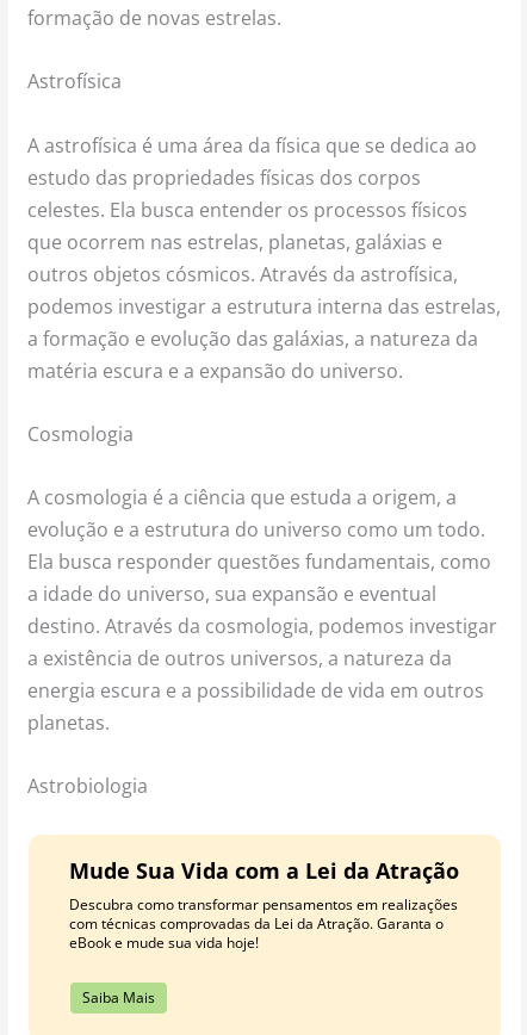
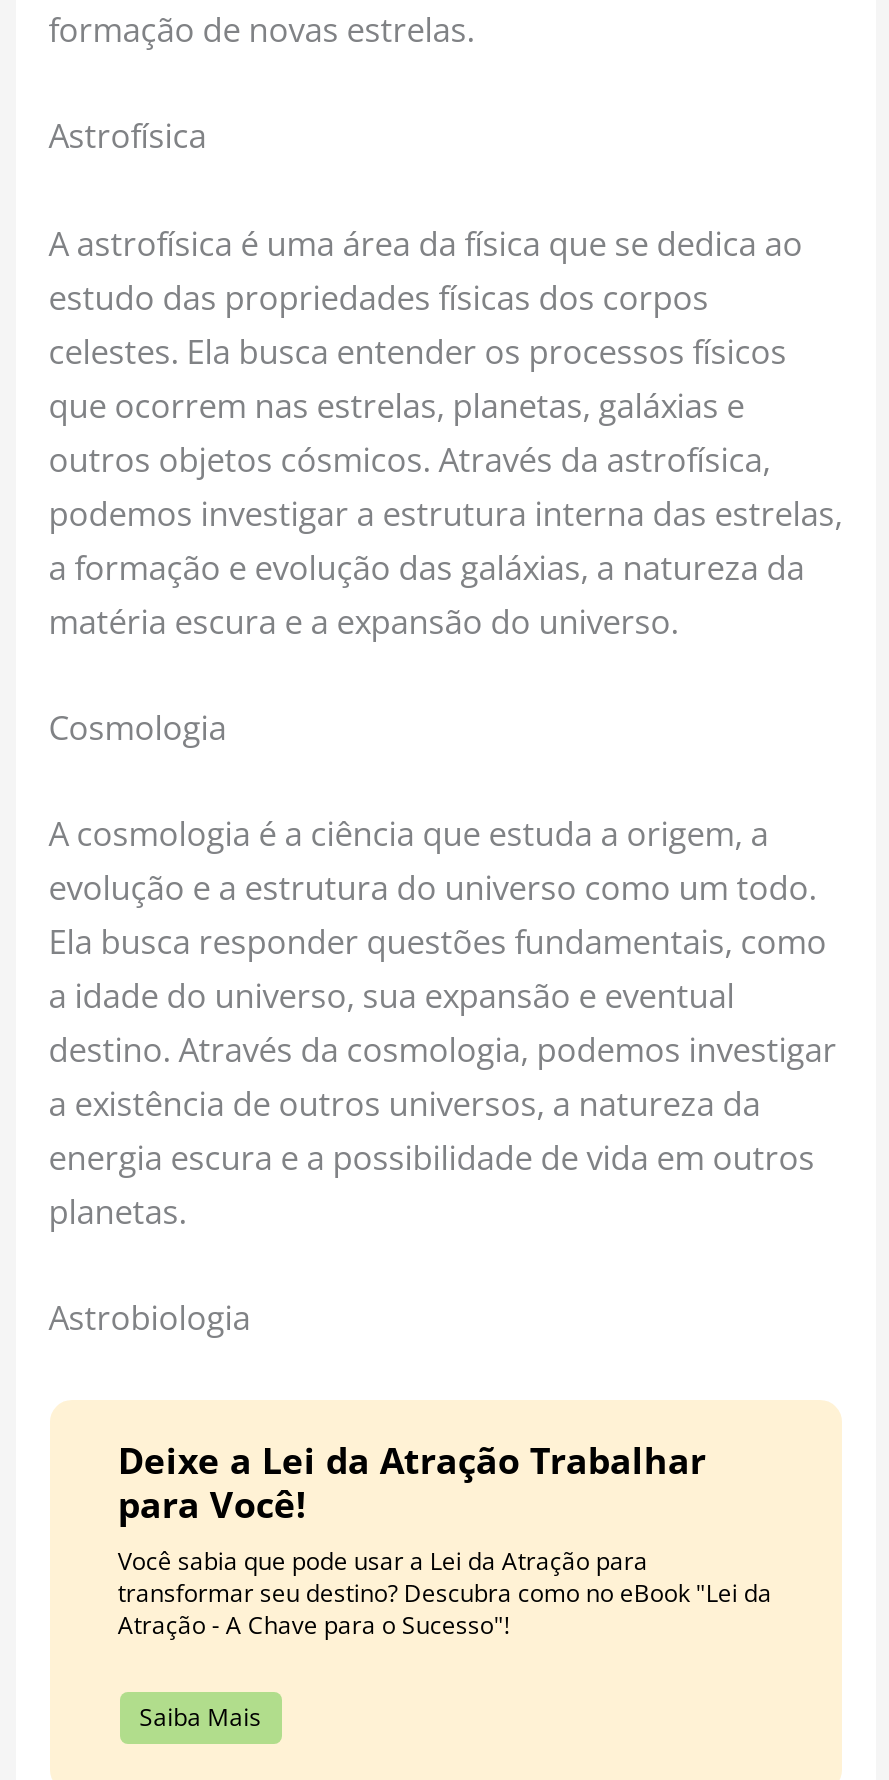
- Mude Sua Vida com a Lei da Atração
- Descubra como transformar pensamentos em realizações
- com técnicas comprovadas da Lei da Atração. Garanta o
- eBook e mude sua vida hoje!
+ Deixe a Lei da Atração Trabalhar
+ para Você!
+ Você sabia que pode usar a Lei da Atração para
+ transformar seu destino? Descubra como no eBook "Lei da
+ Atração - A Chave para o Sucesso"!
